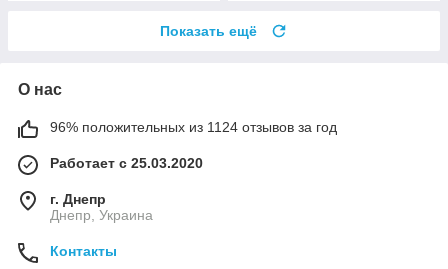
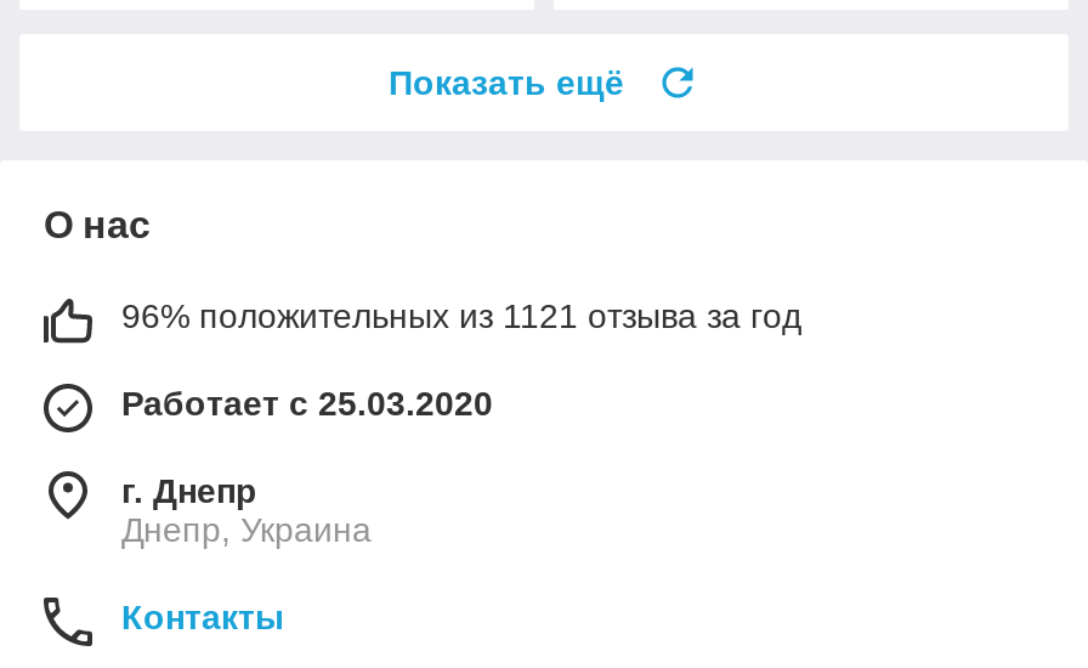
- 96% положительных из 1124 отзывов за год
+ 96% положительных из 1121 отзыва за год
